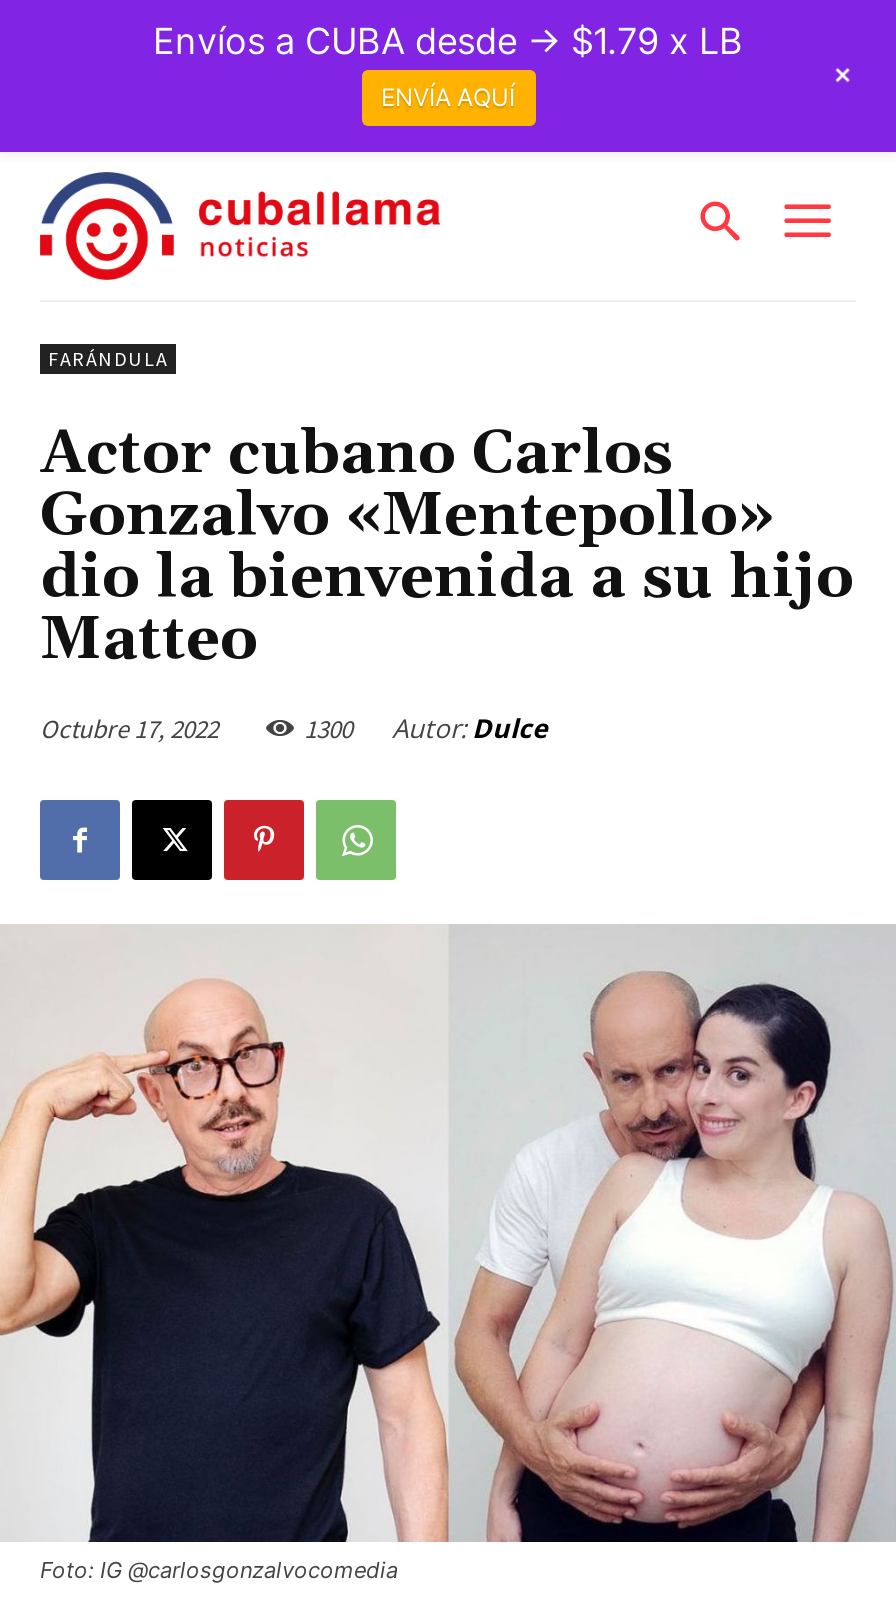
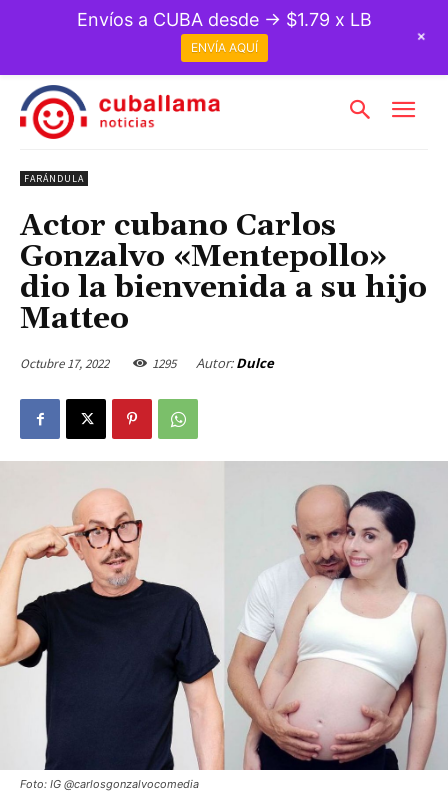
- 1300 Autor: Dulce
+ 1295 Autor: Dulce
